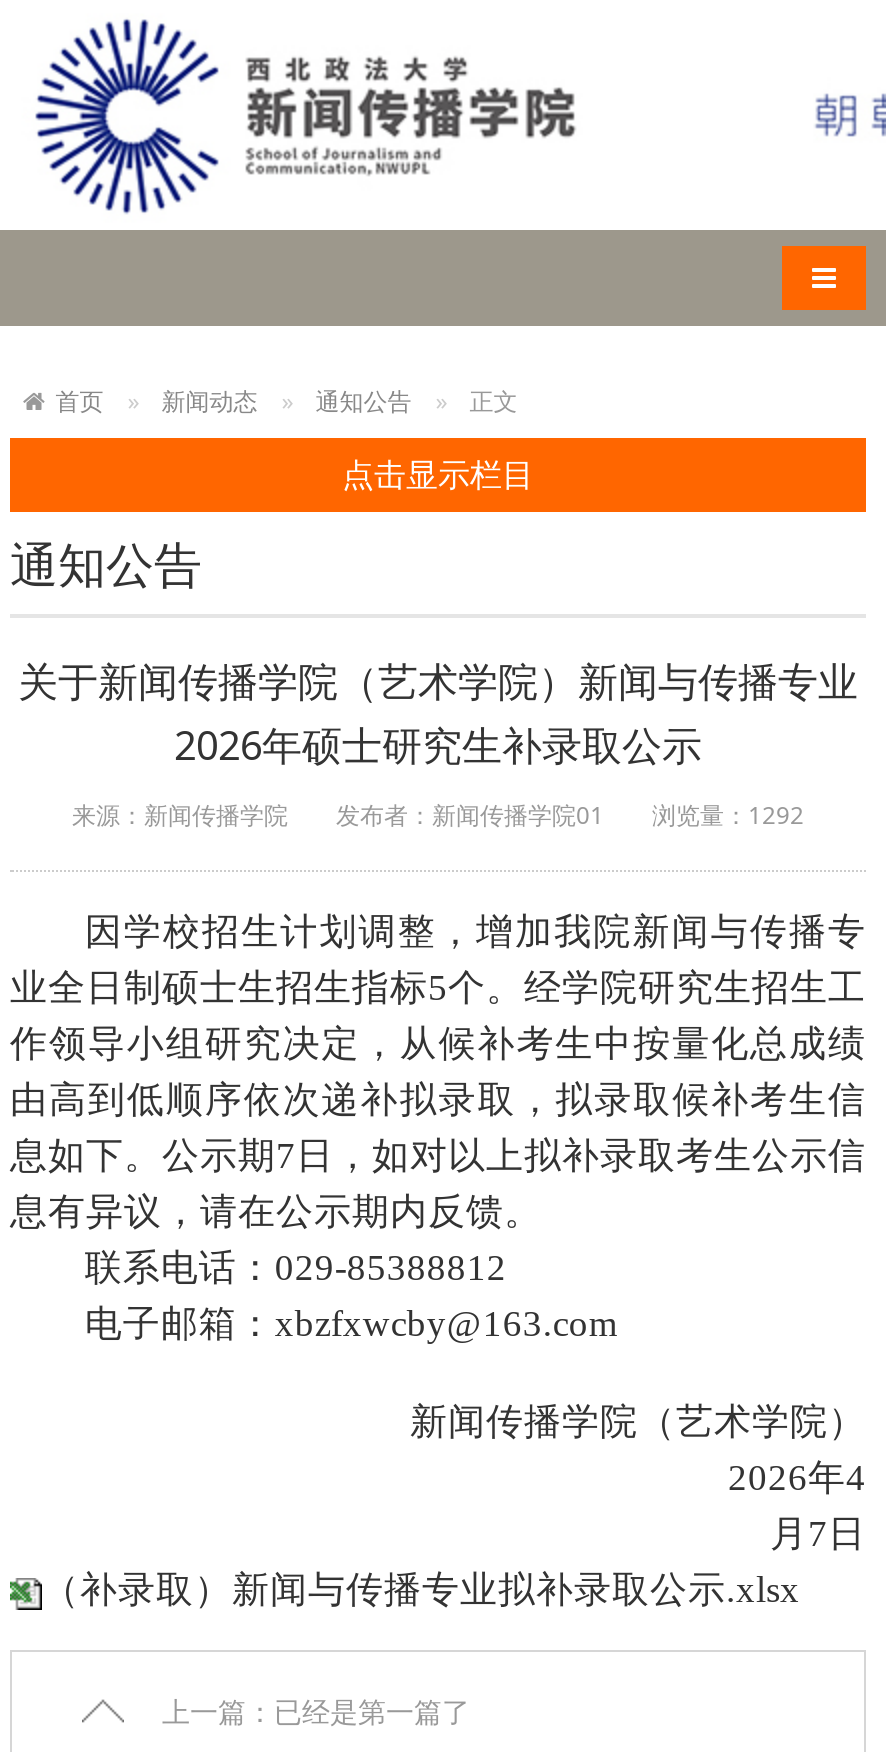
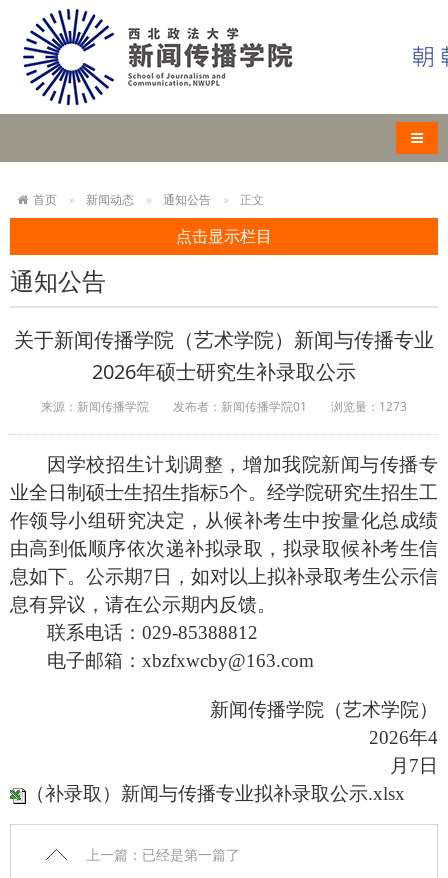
- 来源：新闻传播学院 发布者：新闻传播学院01 浏览量：1292
+ 来源：新闻传播学院 发布者：新闻传播学院01 浏览量：1273
